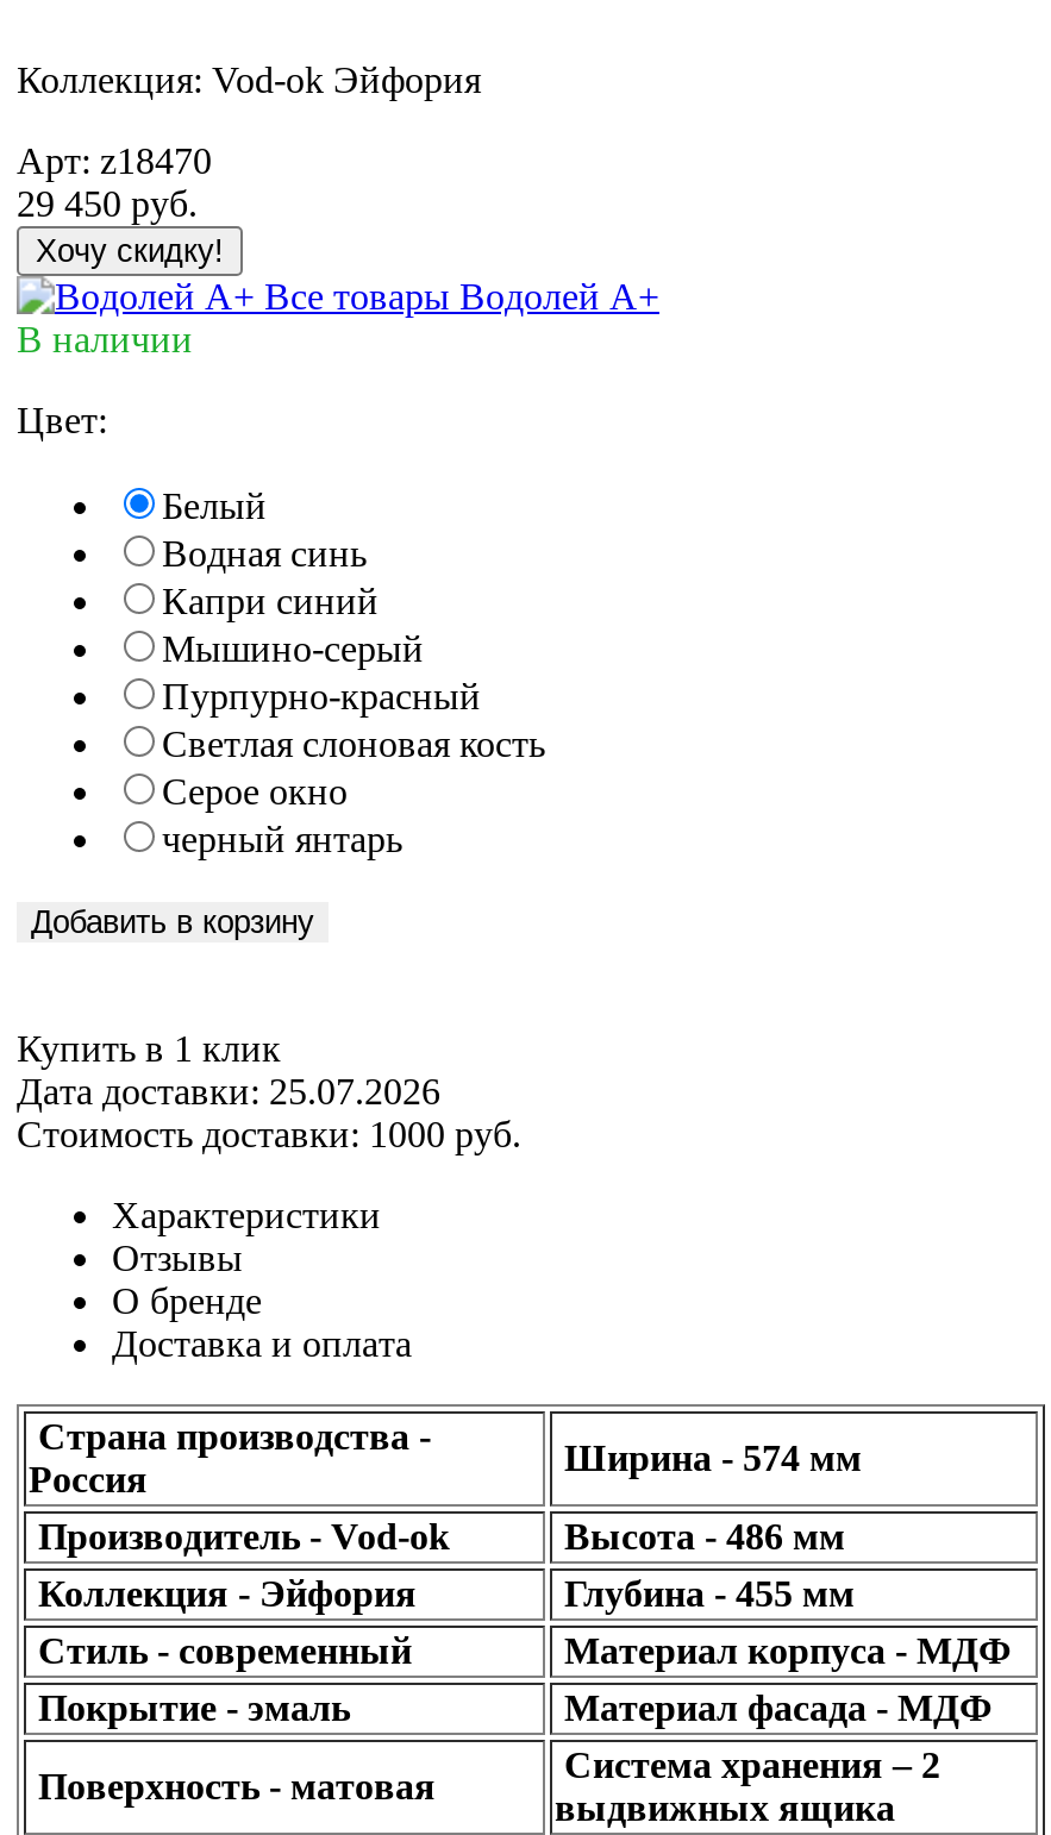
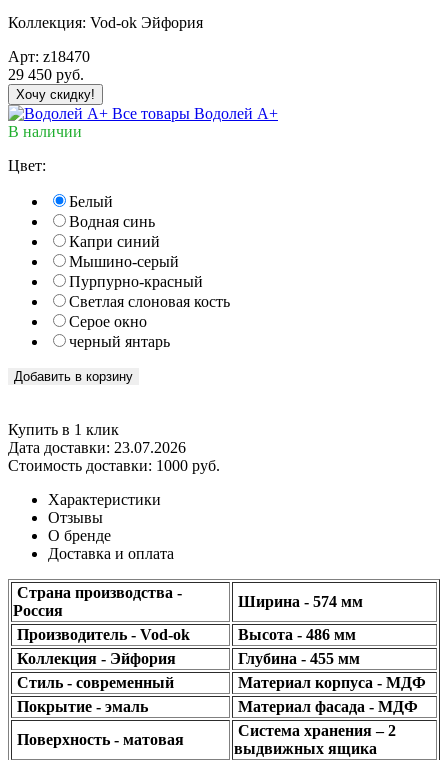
- Дата доставки: 25.07.2026
+ Дата доставки: 23.07.2026
